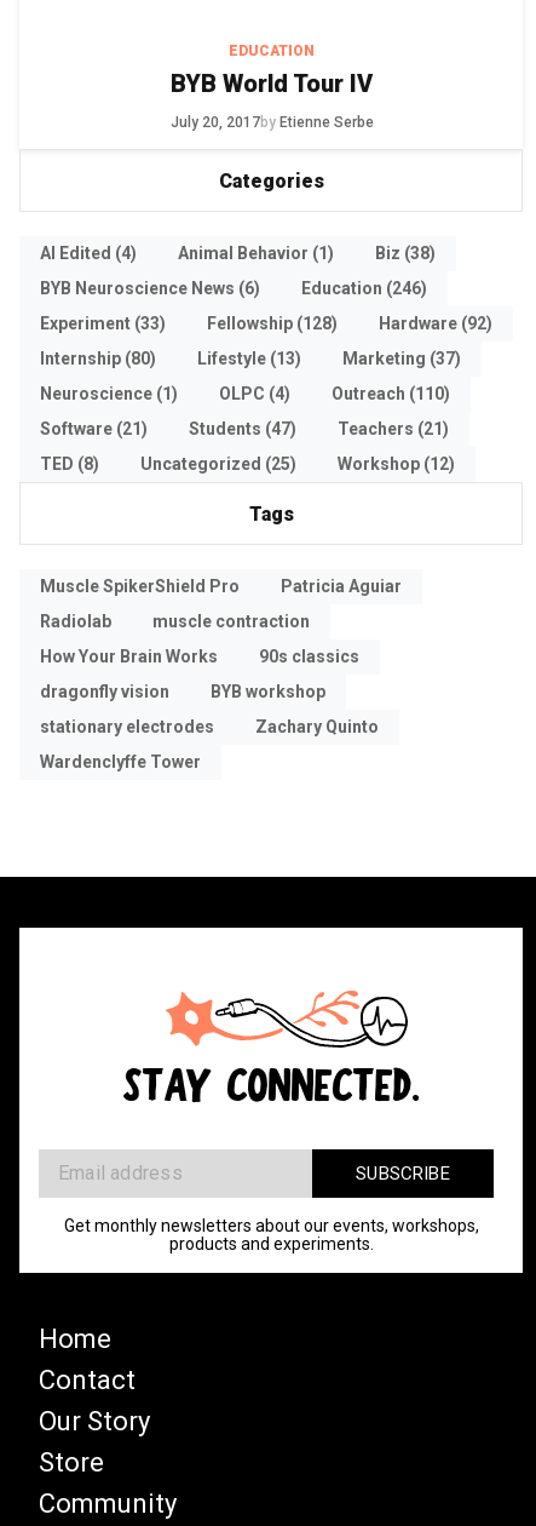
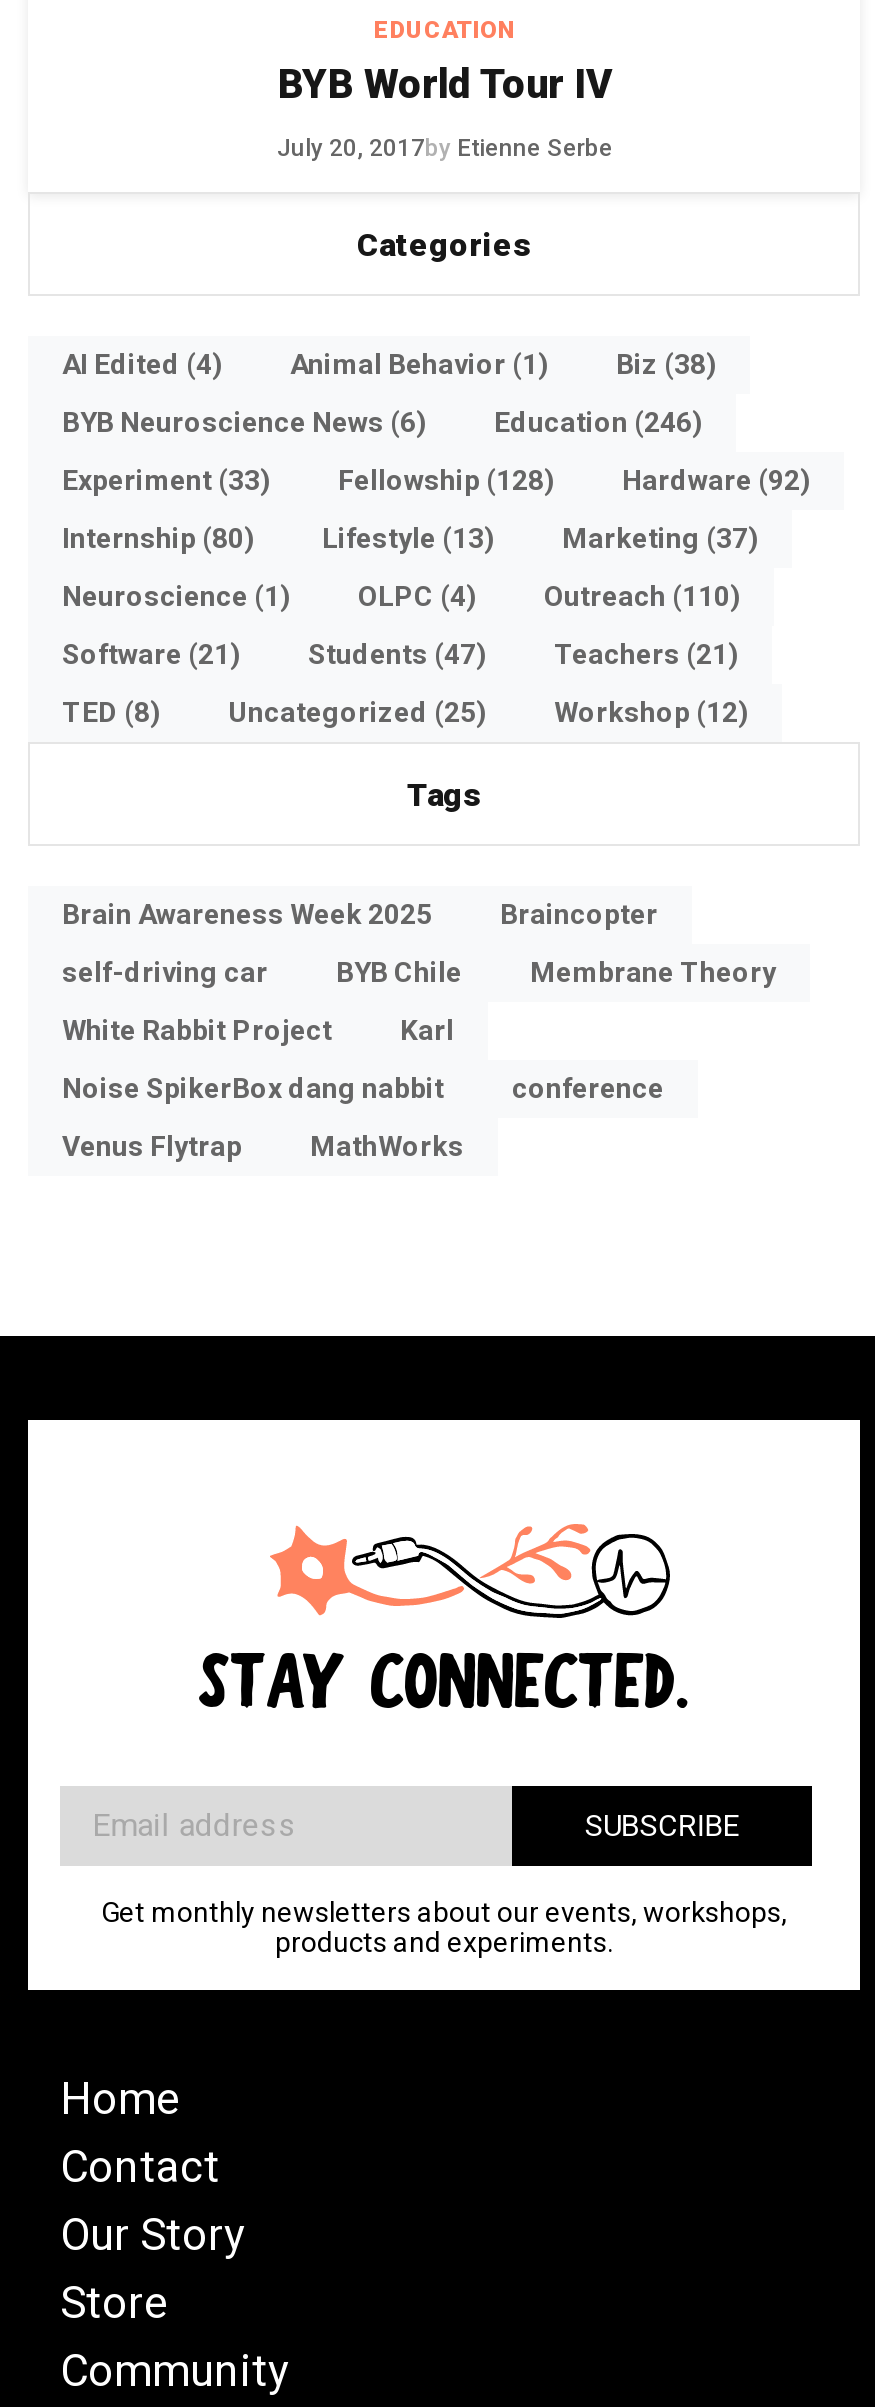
- Muscle SpikerShield Pro
- Patricia Aguiar
- Radiolab
- muscle contraction
- How Your Brain Works
- 90s classics
- dragonfly vision
- BYB workshop
- stationary electrodes
- Zachary Quinto
- Wardenclyffe Tower
+ Brain Awareness Week 2025
+ Braincopter
+ self-driving car
+ BYB Chile
+ Membrane Theory
+ White Rabbit Project
+ Karl
+ Noise SpikerBox dang nabbit
+ conference
+ Venus Flytrap
+ MathWorks
